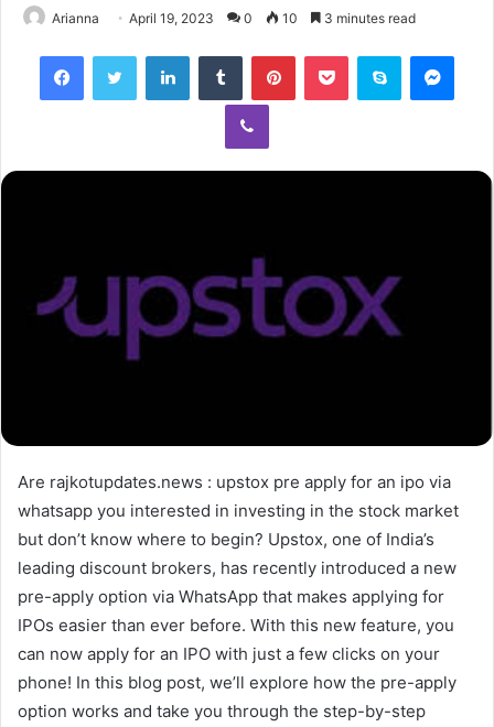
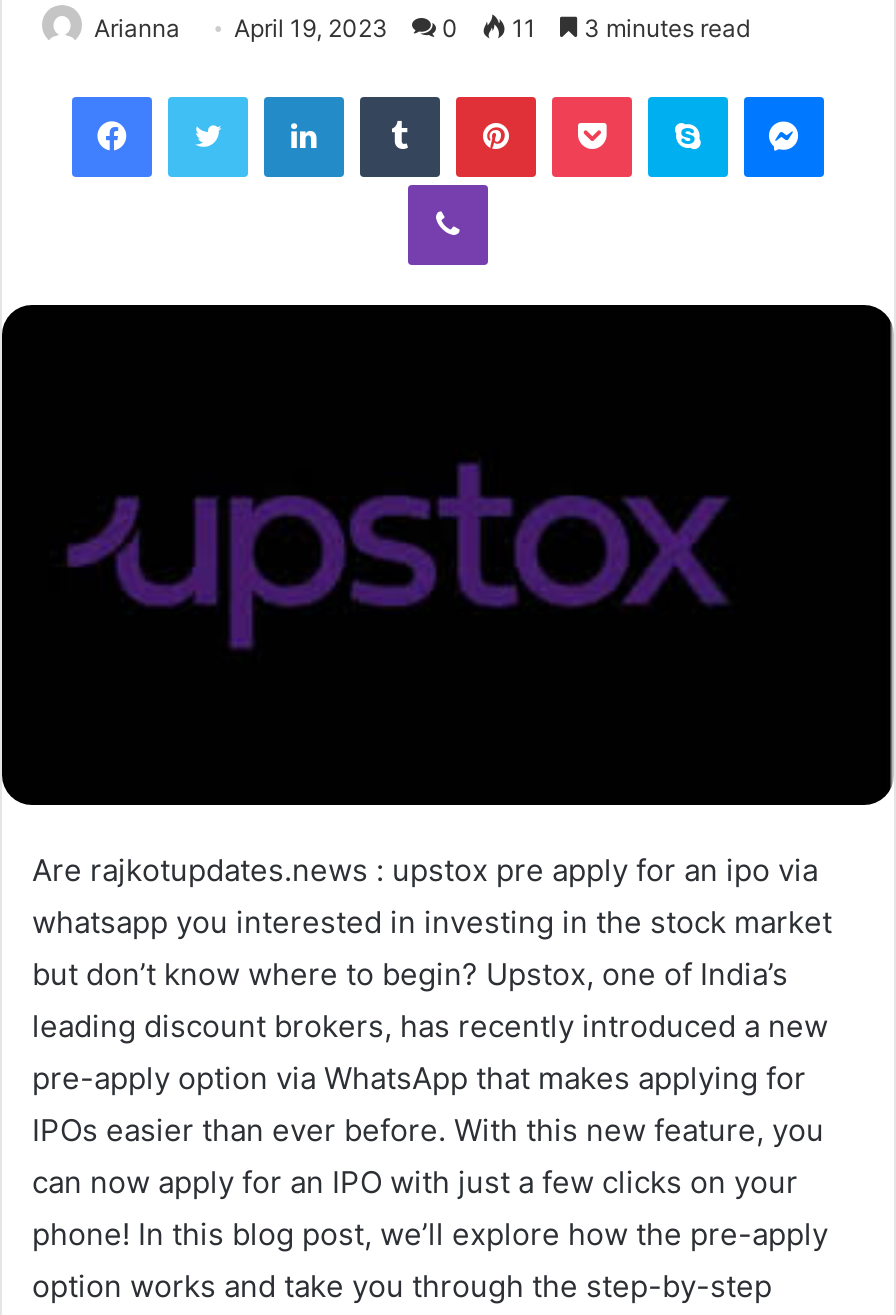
- Arianna April 19, 2023 0 10 3 minutes read
+ Arianna April 19, 2023 0 11 3 minutes read
